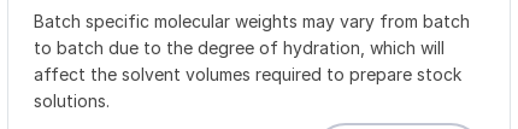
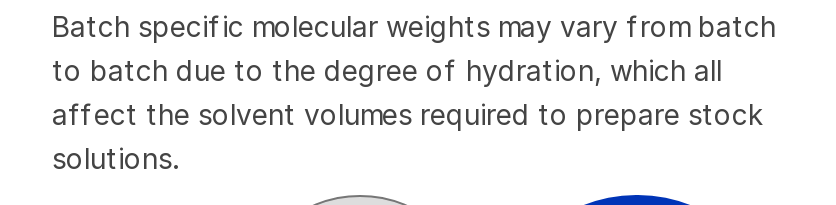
- to batch due to the degree of hydration, which will
+ to batch due to the degree of hydration, which all
